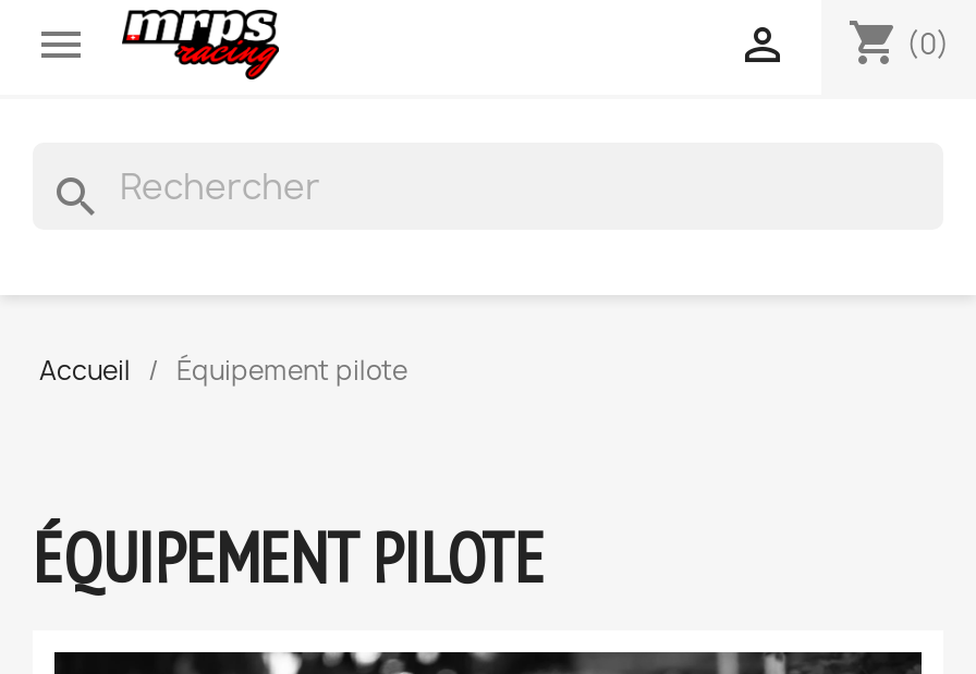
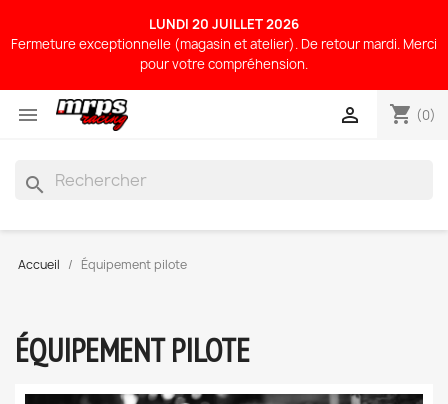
+ LUNDI 20 JUILLET 2026
+ Fermeture exceptionnelle (magasin et atelier). De retour mardi. Merci
+ pour votre compréhension.
